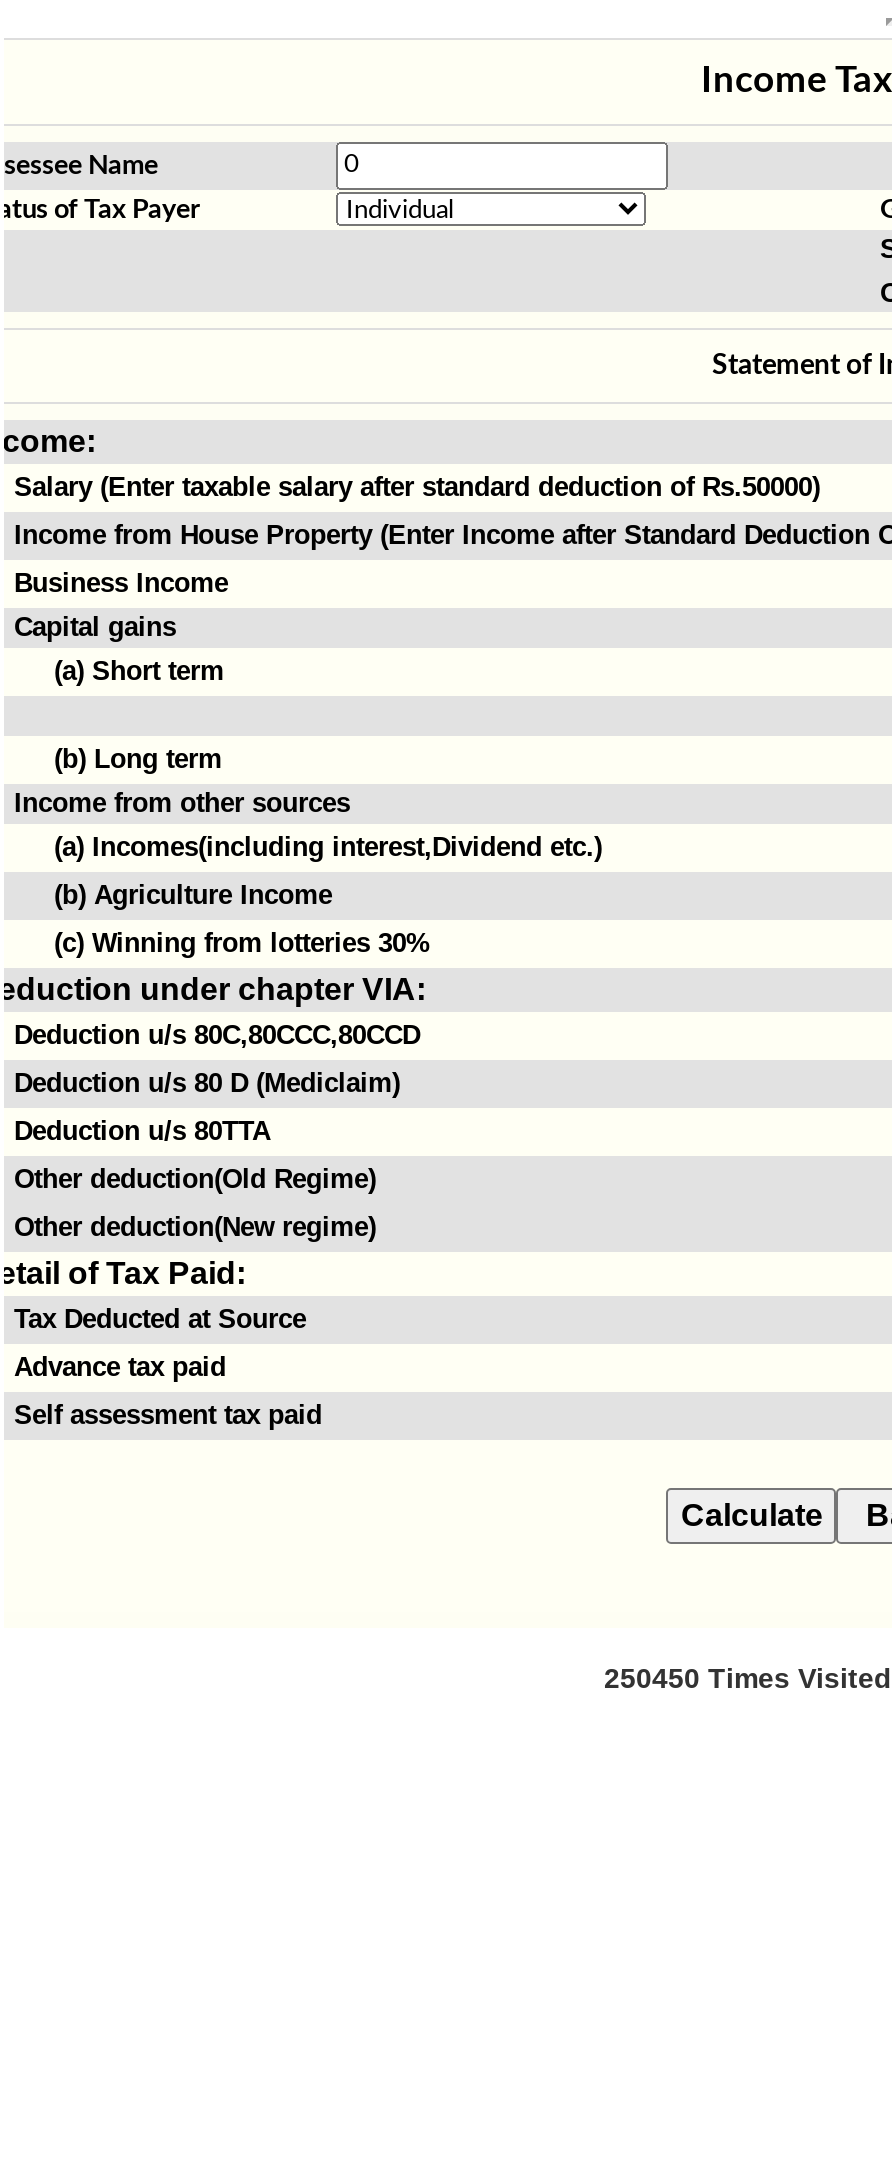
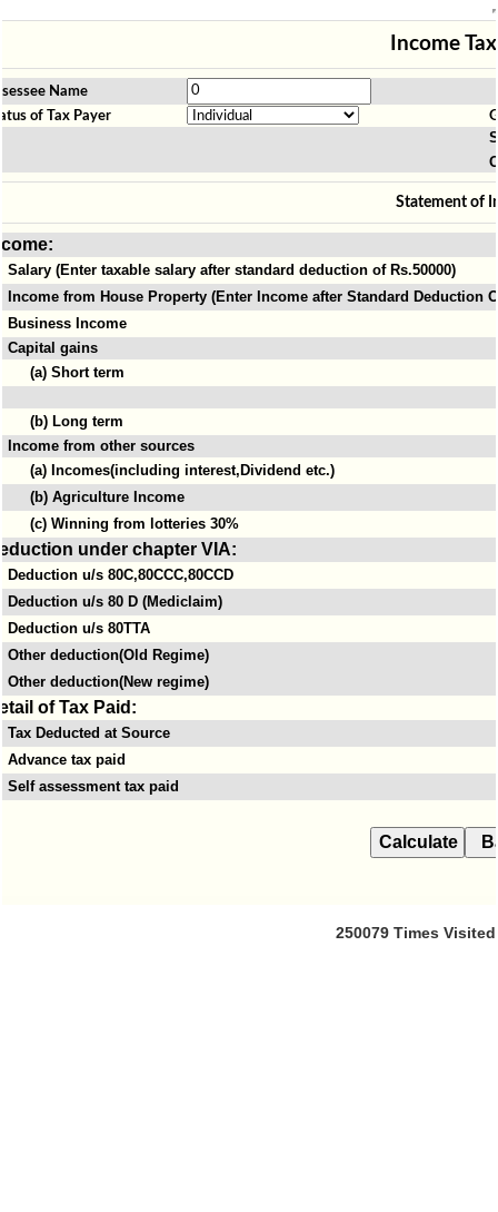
- 250450 Times Visited
+ 250079 Times Visited
